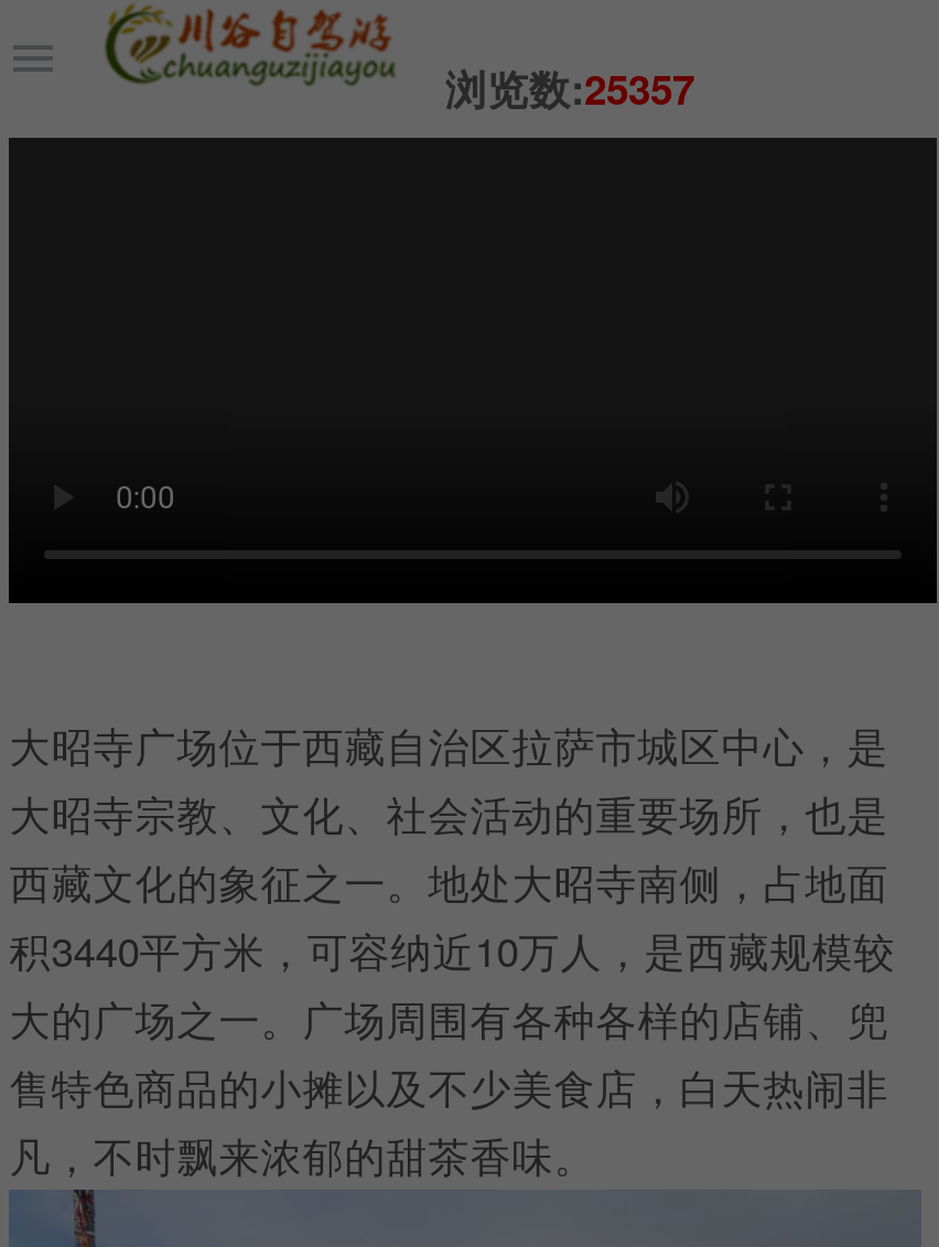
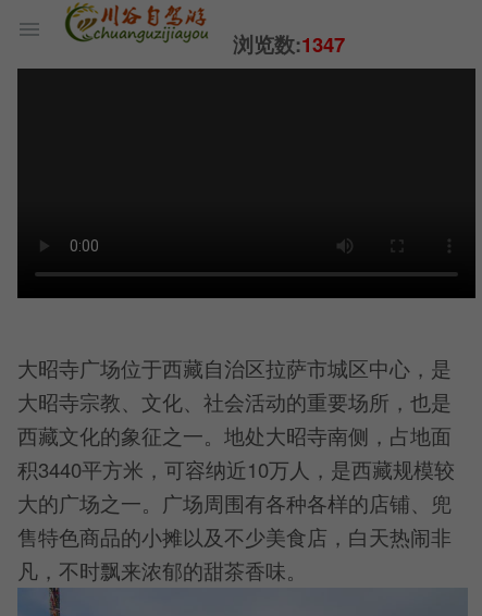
- 浏览数:25357
+ 浏览数:1347
